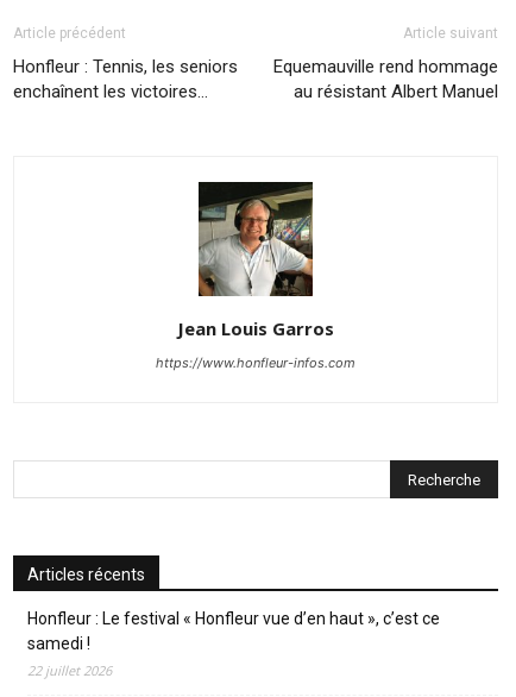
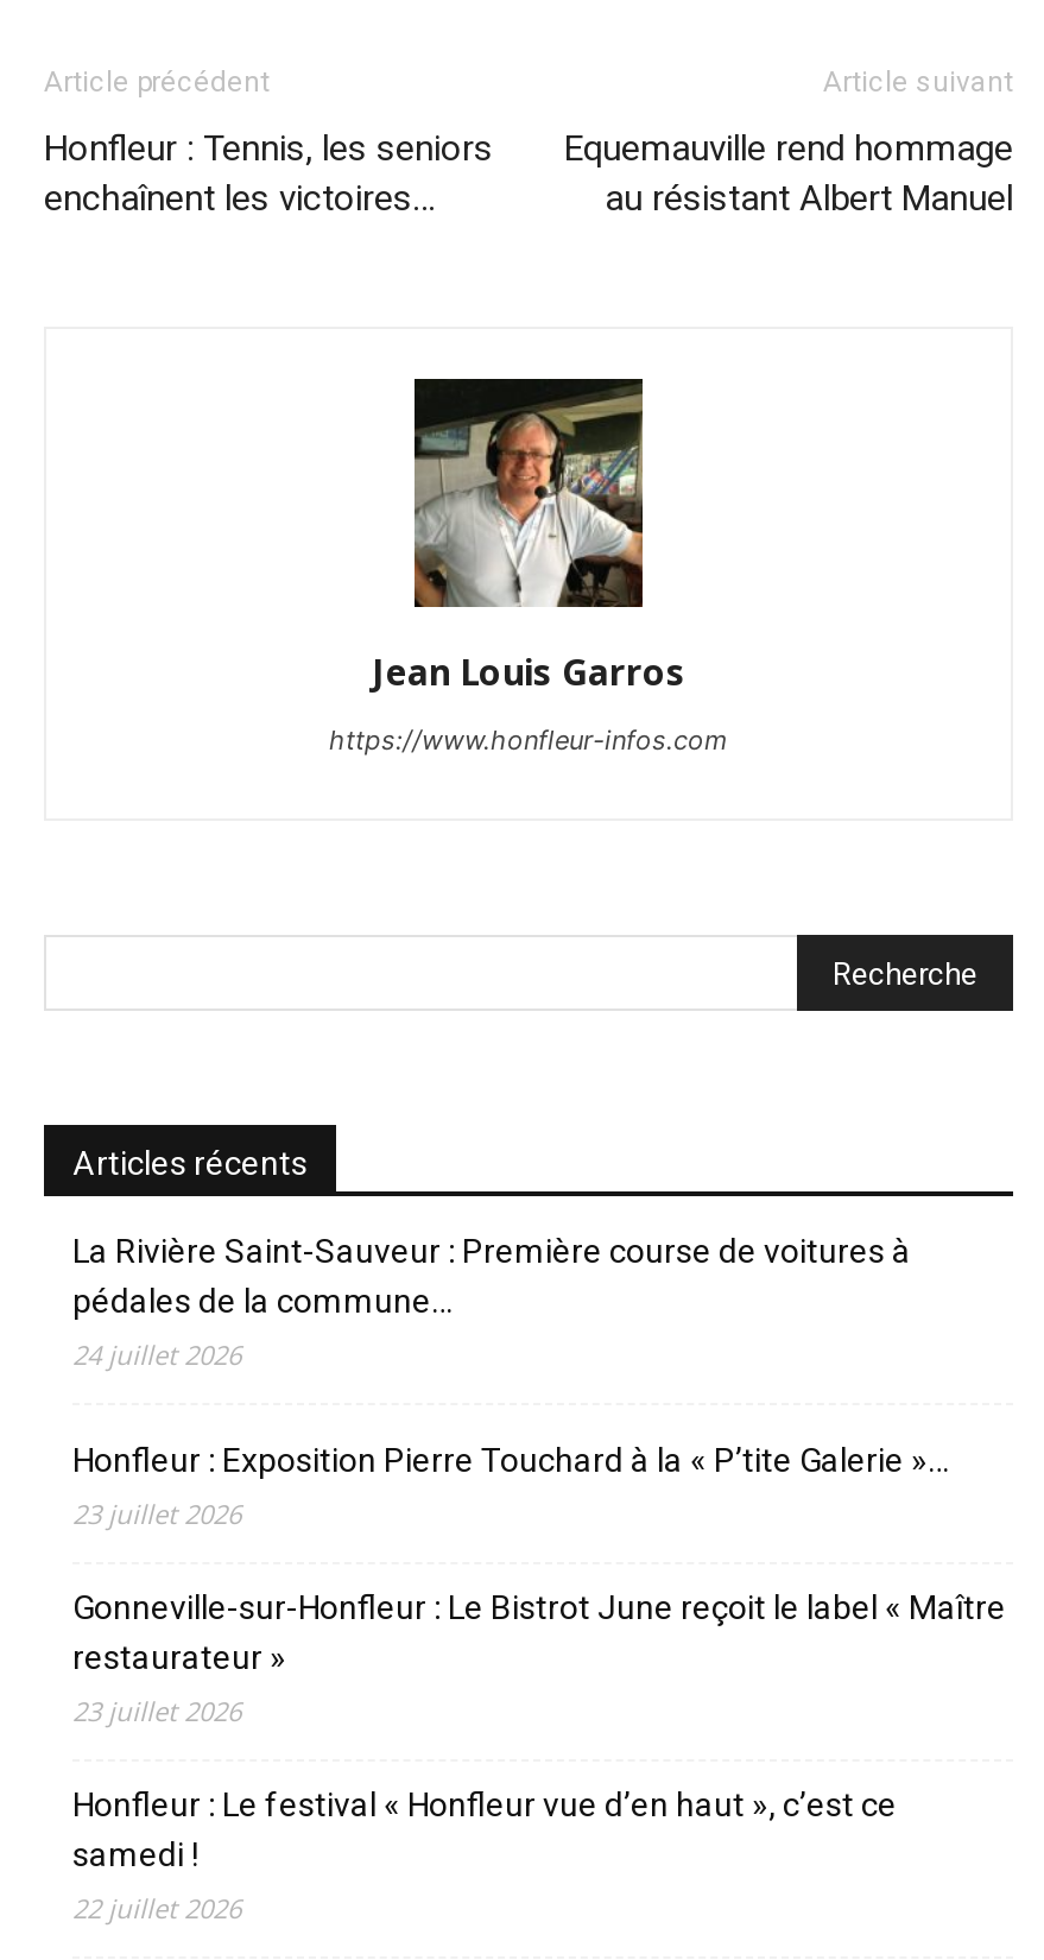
+ La Rivière Saint-Sauveur : Première course de voitures à
+ pédales de la commune…
+ 24 juillet 2026
+ Honfleur : Exposition Pierre Touchard à la « P’tite Galerie »…
+ 23 juillet 2026
+ Gonneville-sur-Honfleur : Le Bistrot June reçoit le label « Maître
+ restaurateur »
+ 23 juillet 2026
